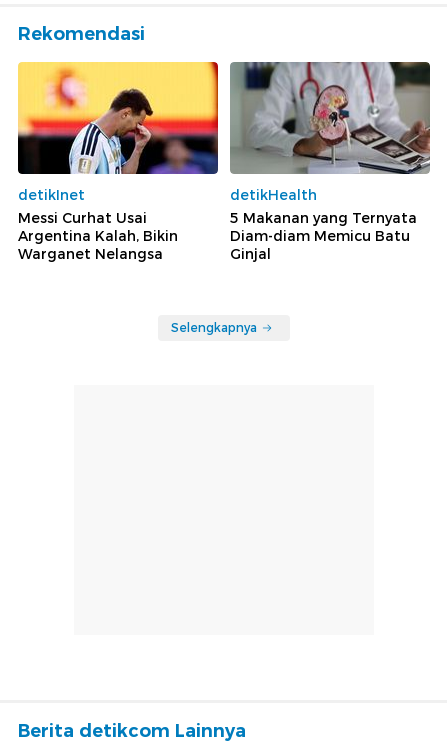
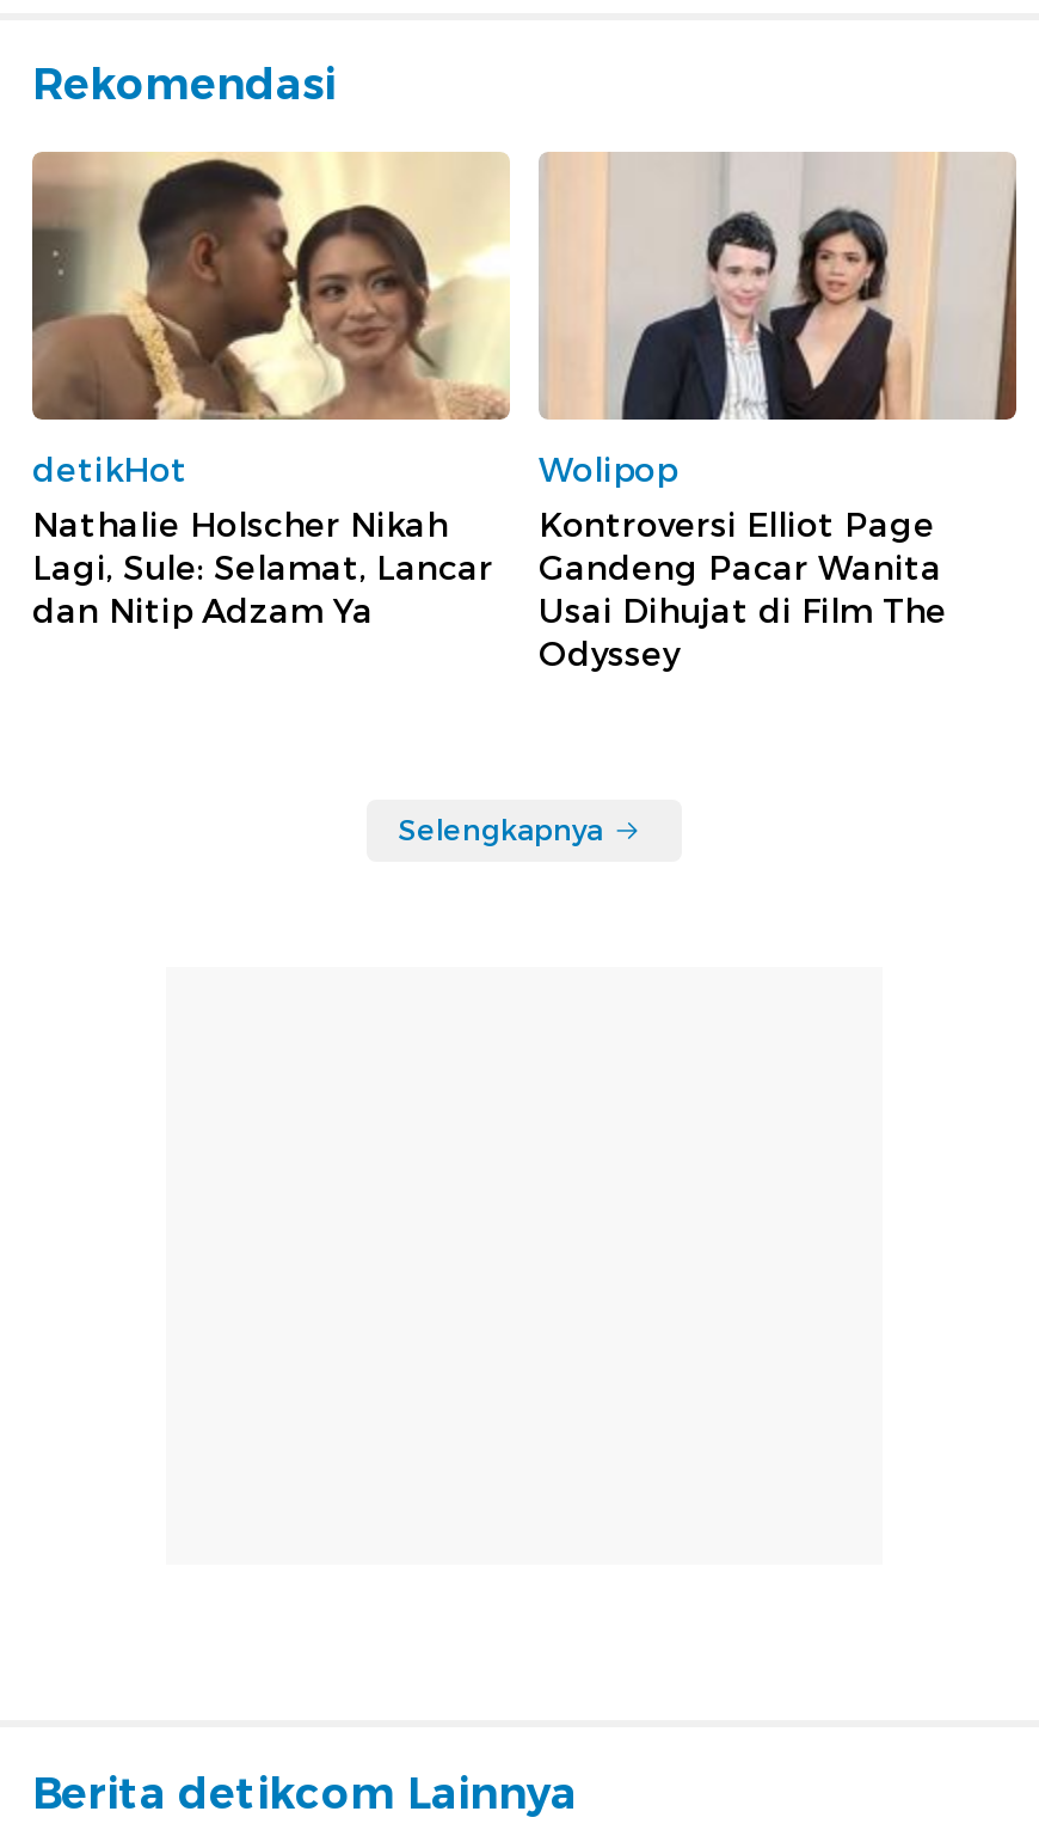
- [image]
- detikInet
- Messi Curhat Usai
- Argentina Kalah, Bikin
- Warganet Nelangsa
+ [image]
+ detikHot
+ Nathalie Holscher Nikah
+ Lagi, Sule: Selamat, Lancar
+ dan Nitip Adzam Ya

- [image]
- detikHealth
- 5 Makanan yang Ternyata
- Diam-diam Memicu Batu
- Ginjal
+ [image]
+ Wolipop
+ Kontroversi Elliot Page
+ Gandeng Pacar Wanita
+ Usai Dihujat di Film The
+ Odyssey
